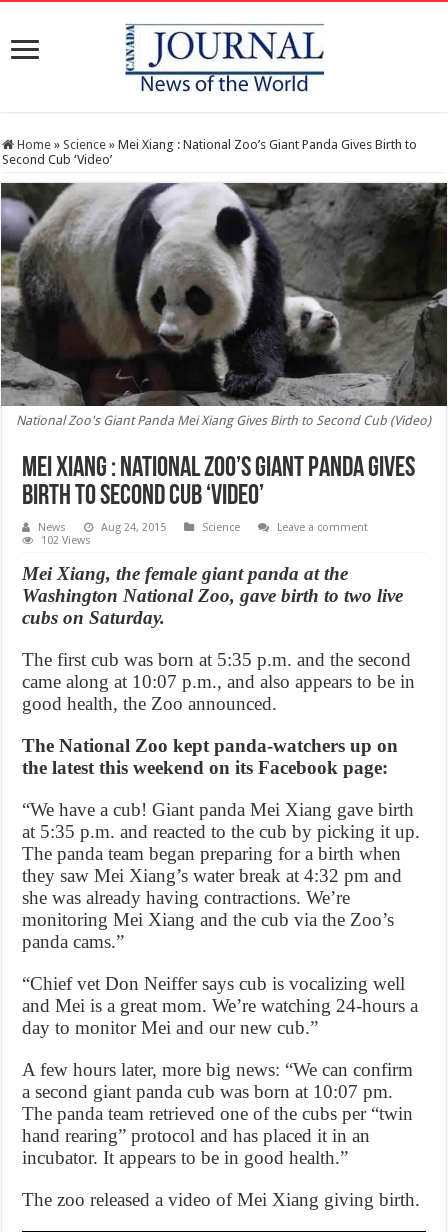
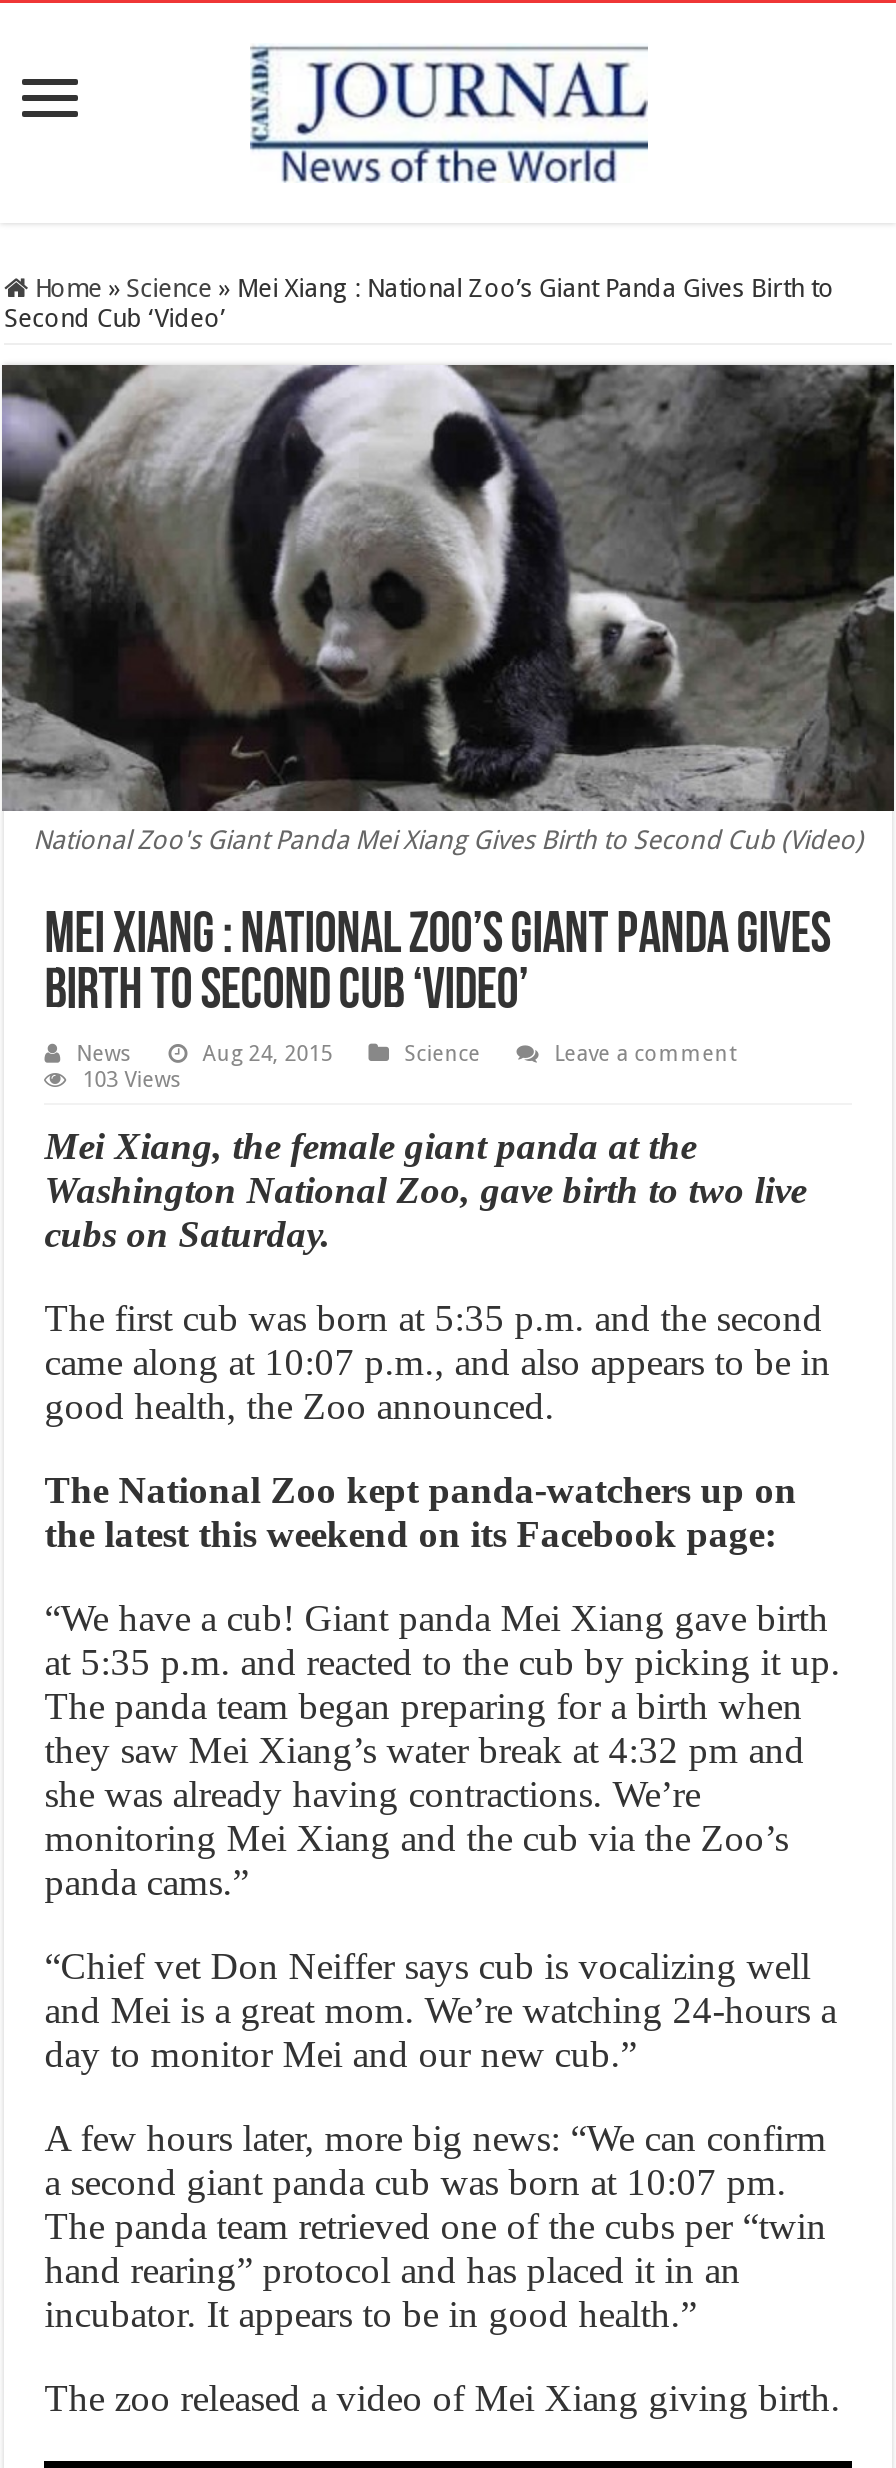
- 102 Views
+ 103 Views
